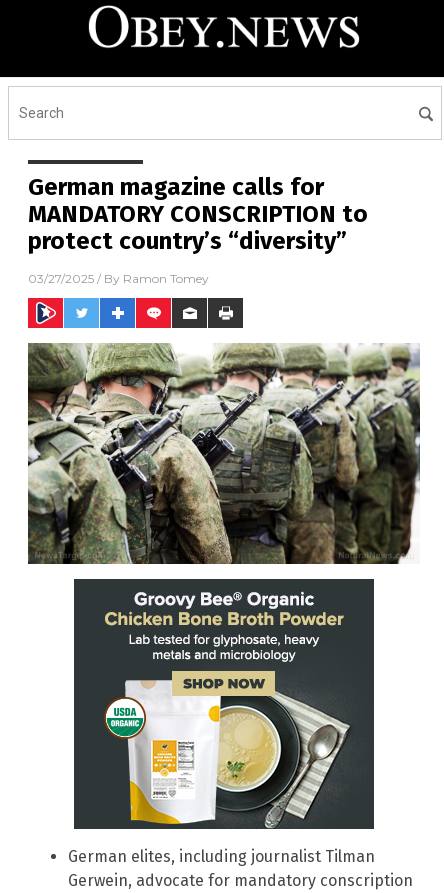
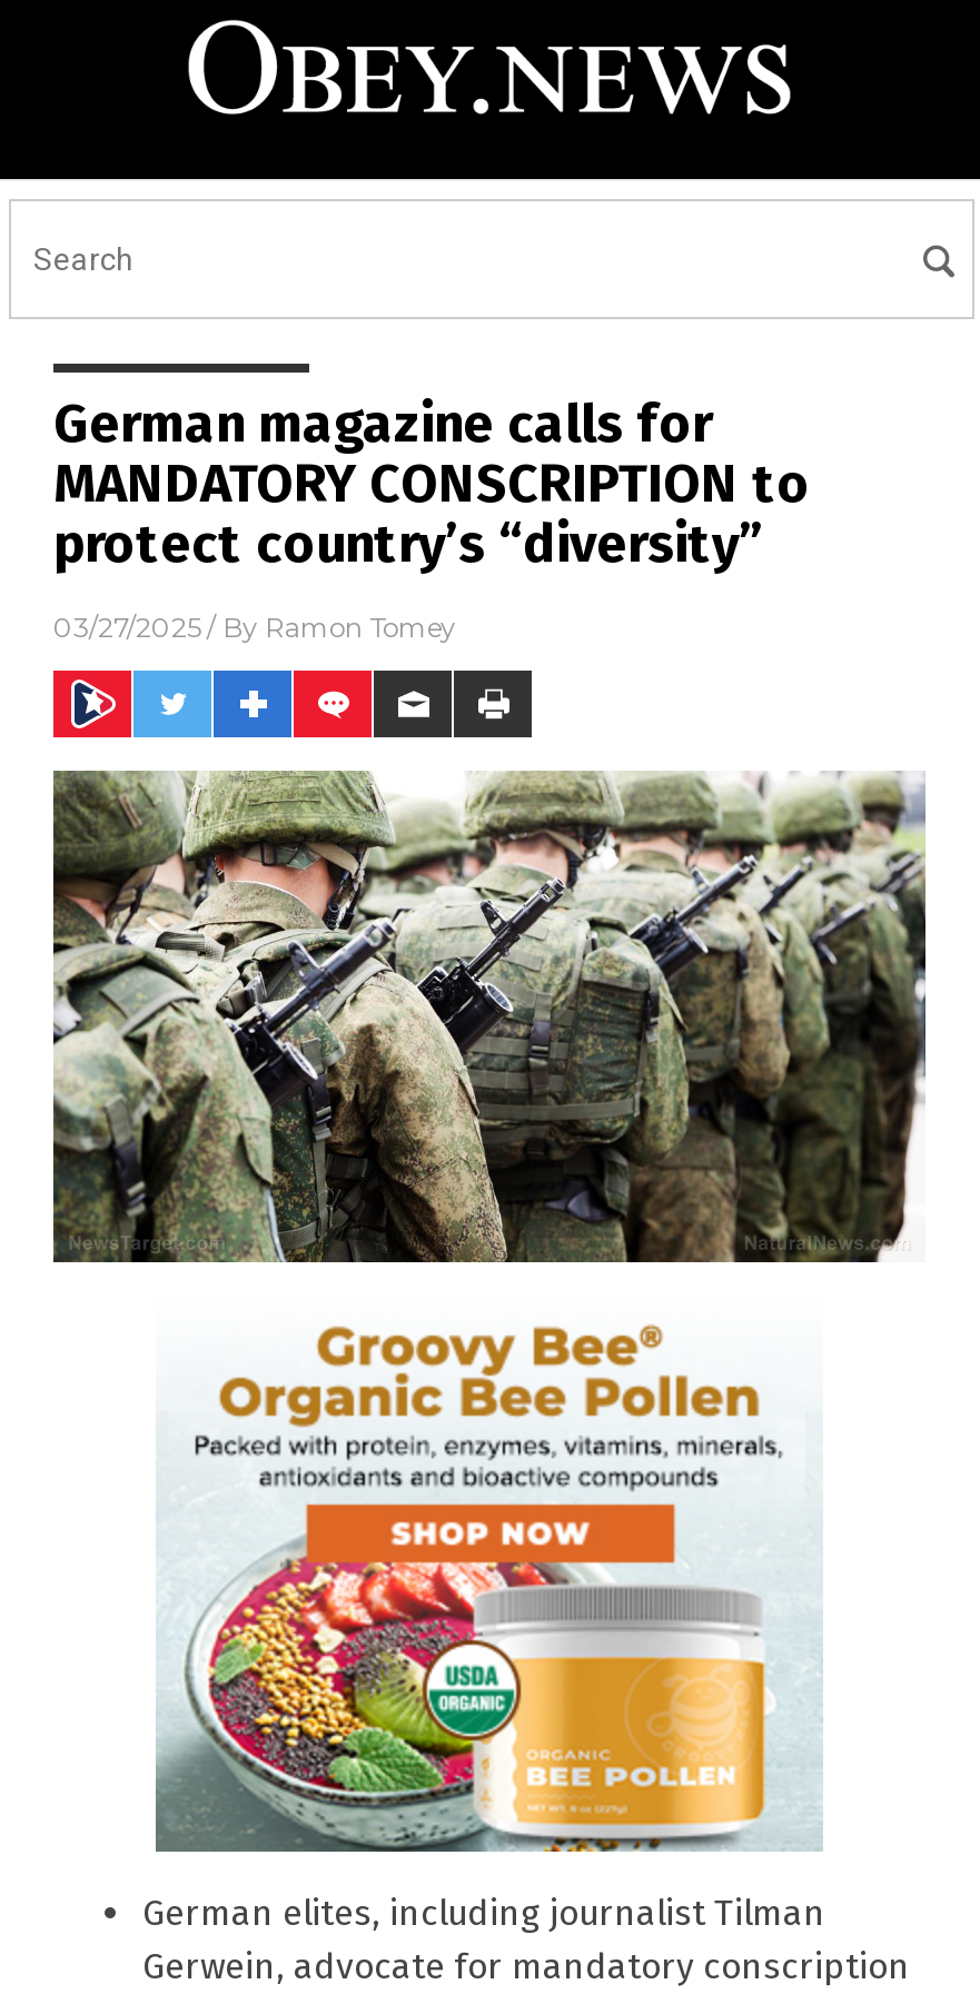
- [image]
+ [image]
